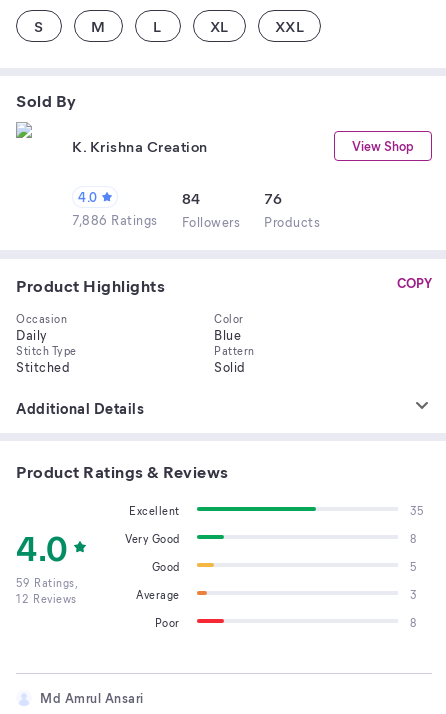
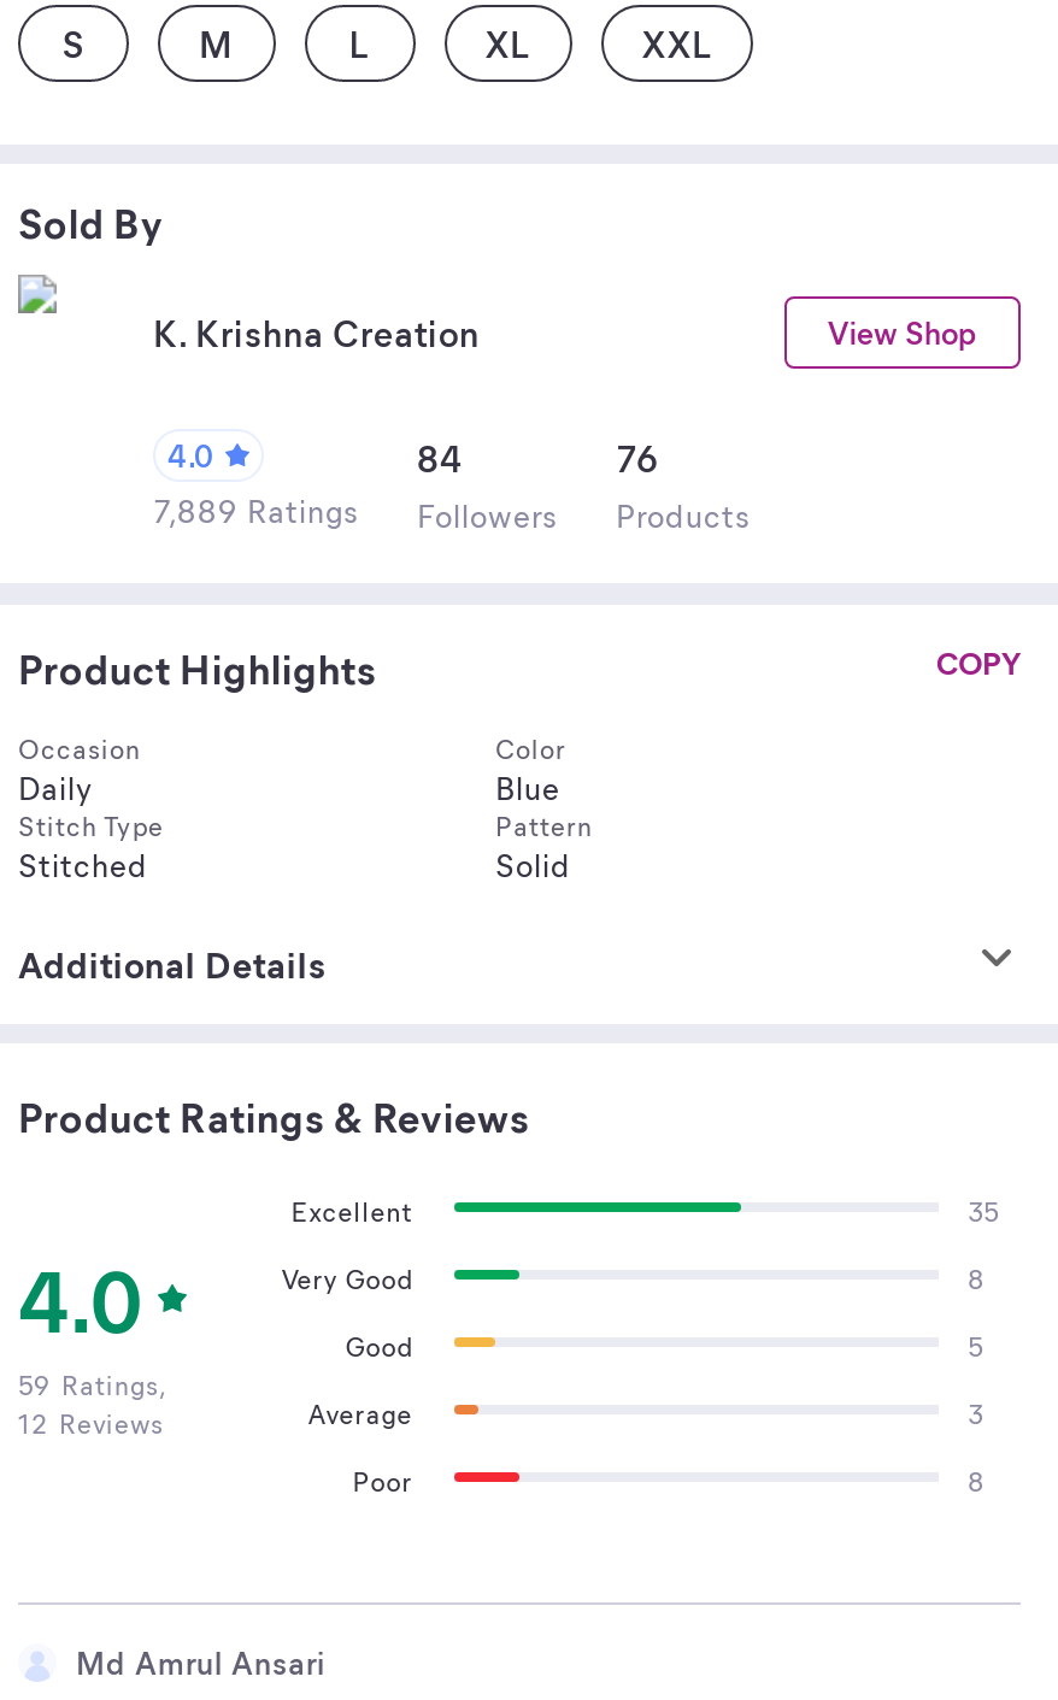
- 7,886 Ratings Followers Products
+ 7,889 Ratings Followers Products
